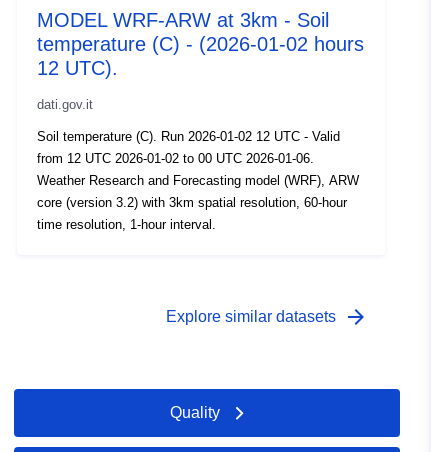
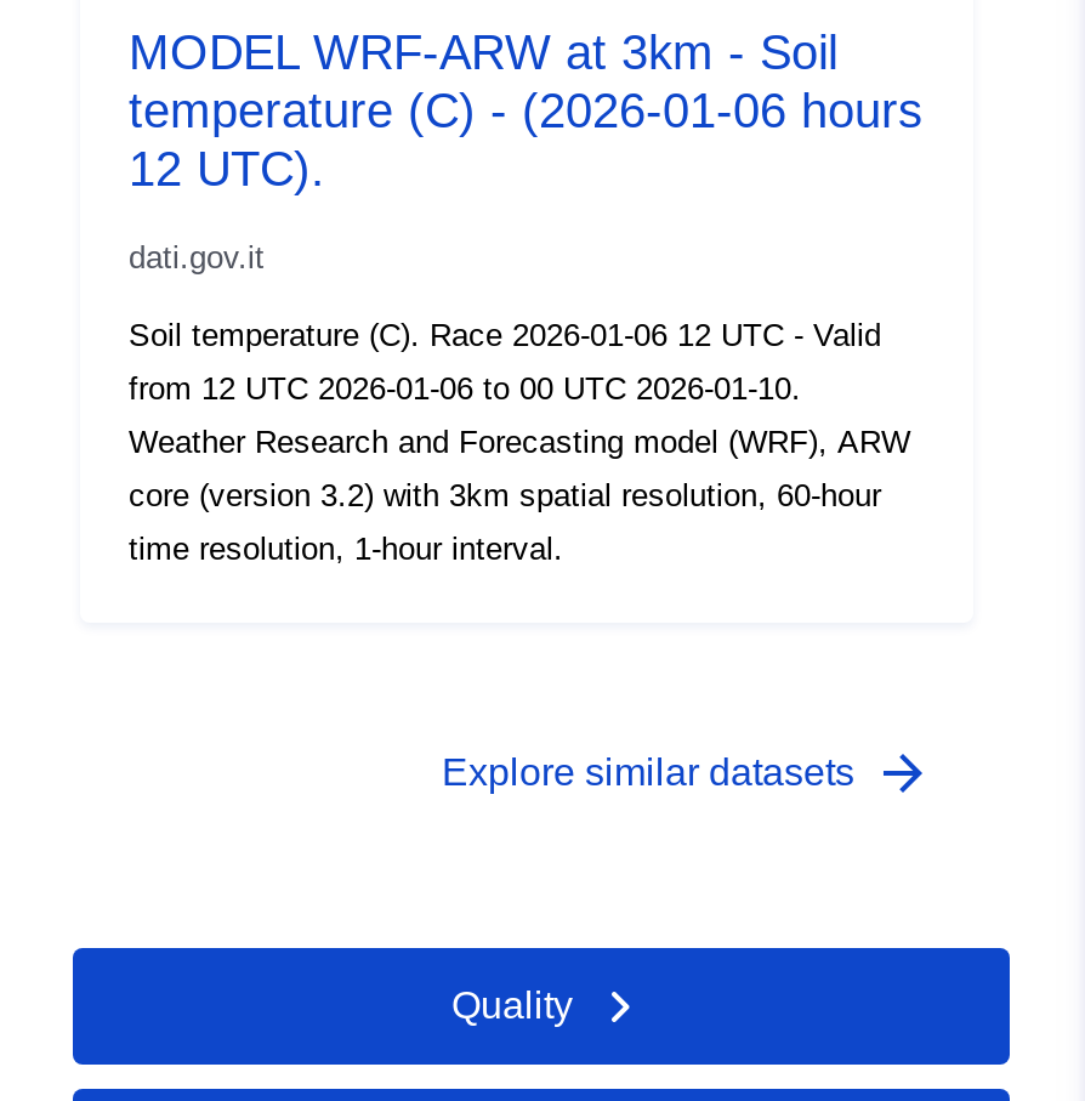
- temperature (C) - (2026-01-02 hours
+ temperature (C) - (2026-01-06 hours

- Soil temperature (C). Run 2026-01-02 12 UTC - Valid
+ Soil temperature (C). Race 2026-01-06 12 UTC - Valid

- from 12 UTC 2026-01-02 to 00 UTC 2026-01-06.
+ from 12 UTC 2026-01-06 to 00 UTC 2026-01-10.
